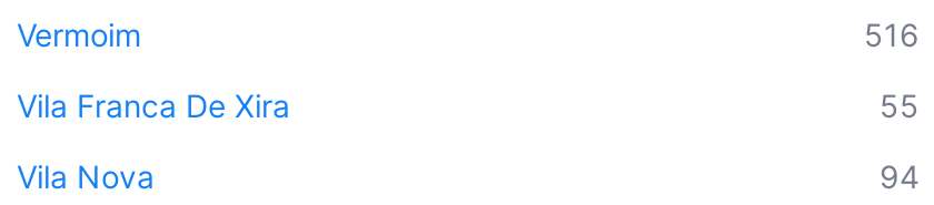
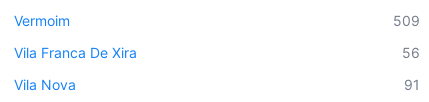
- 516
+ 509

- 55
+ 56

- 94
+ 91
